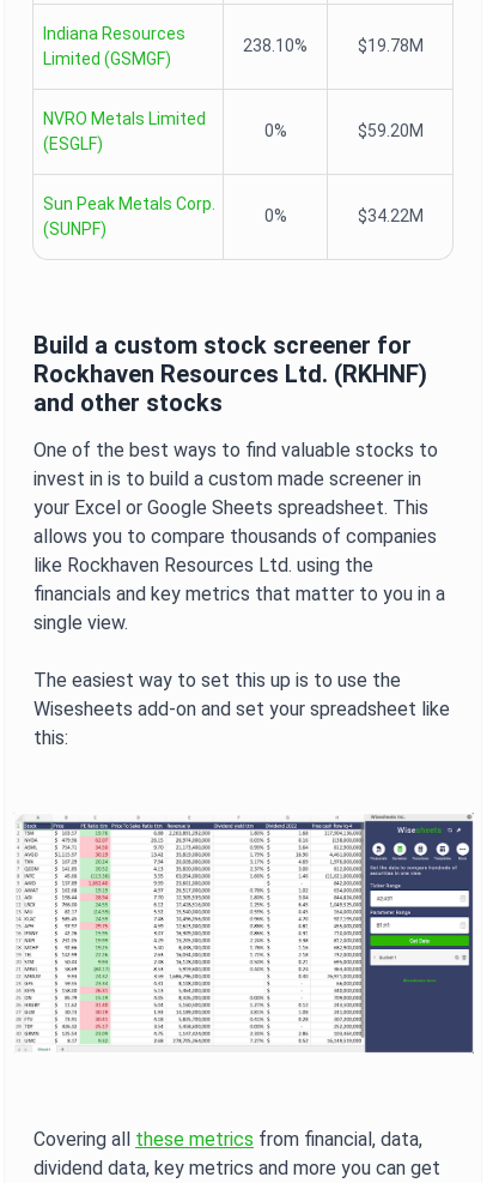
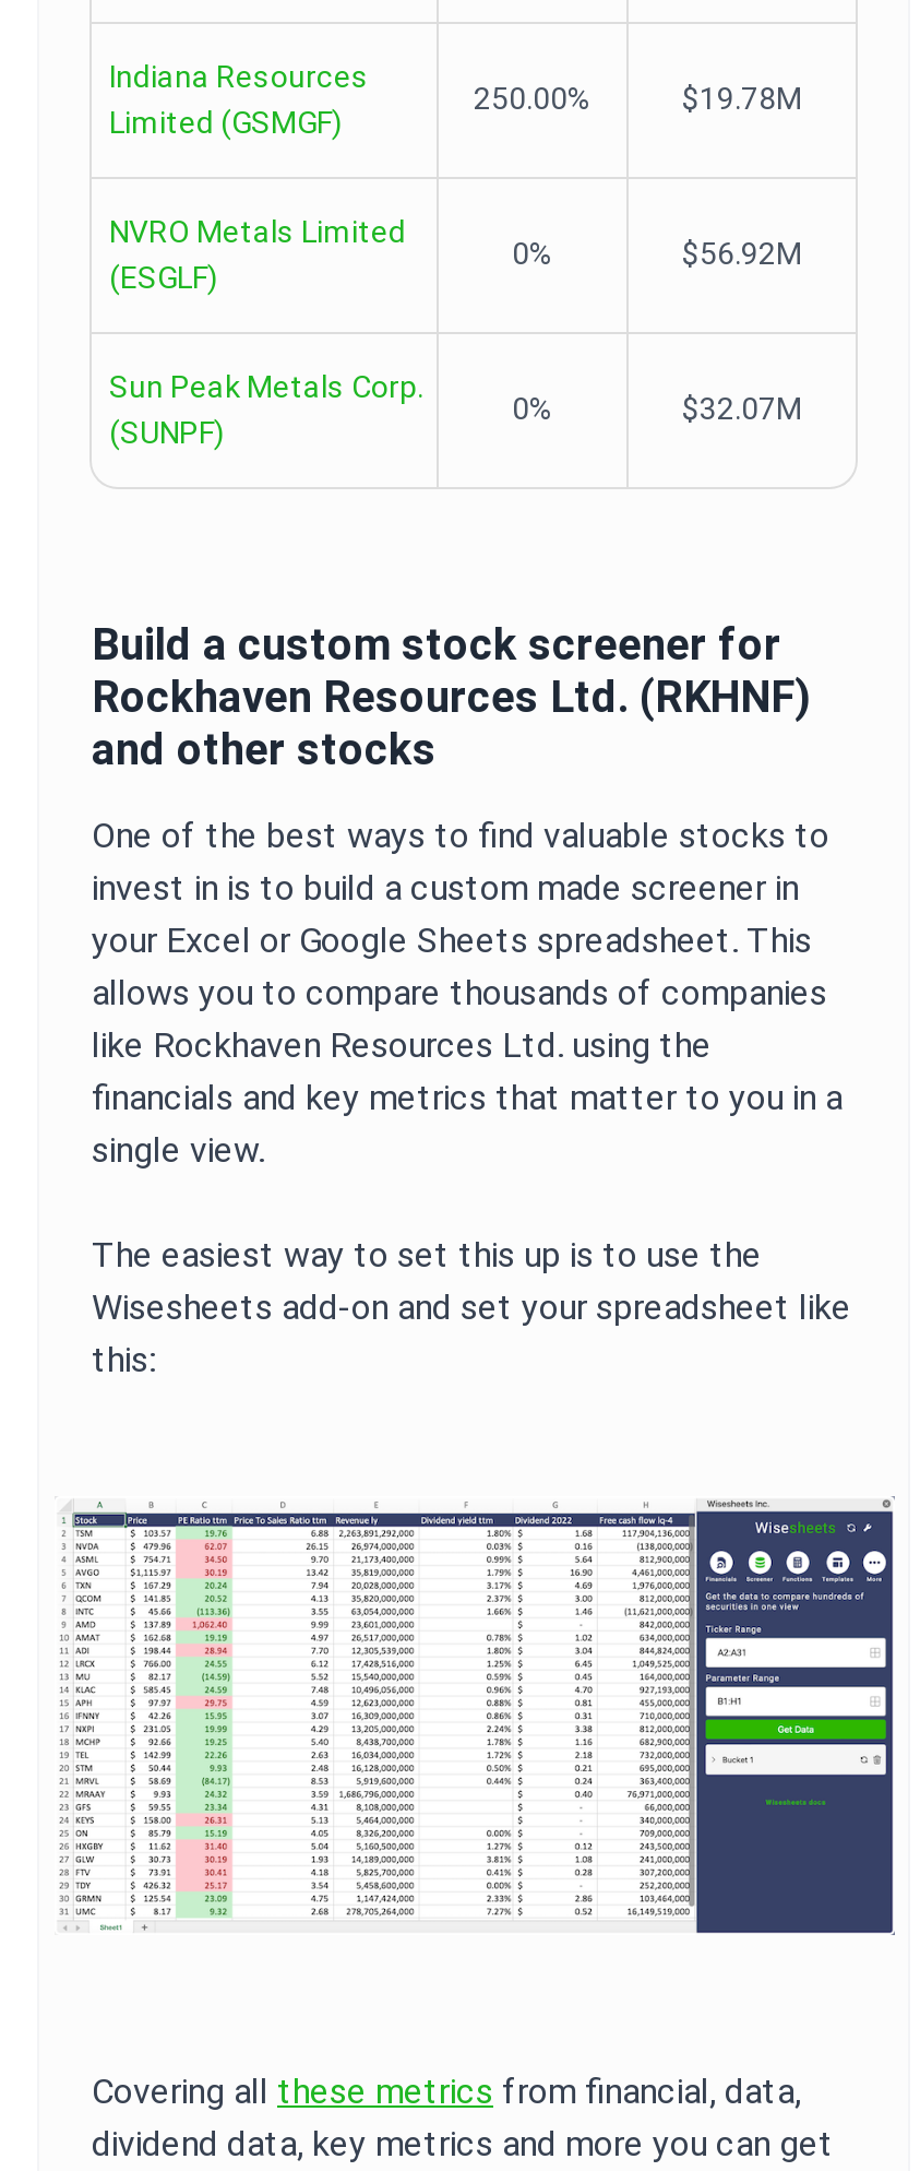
- 238.10%
+ 250.00%

- $59.20M
+ $56.92M

- $34.22M
+ $32.07M
